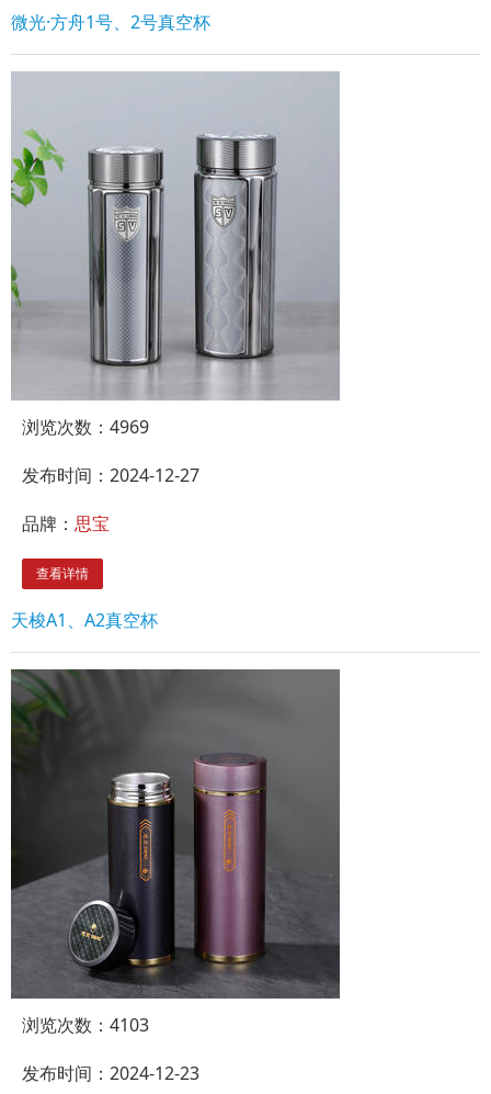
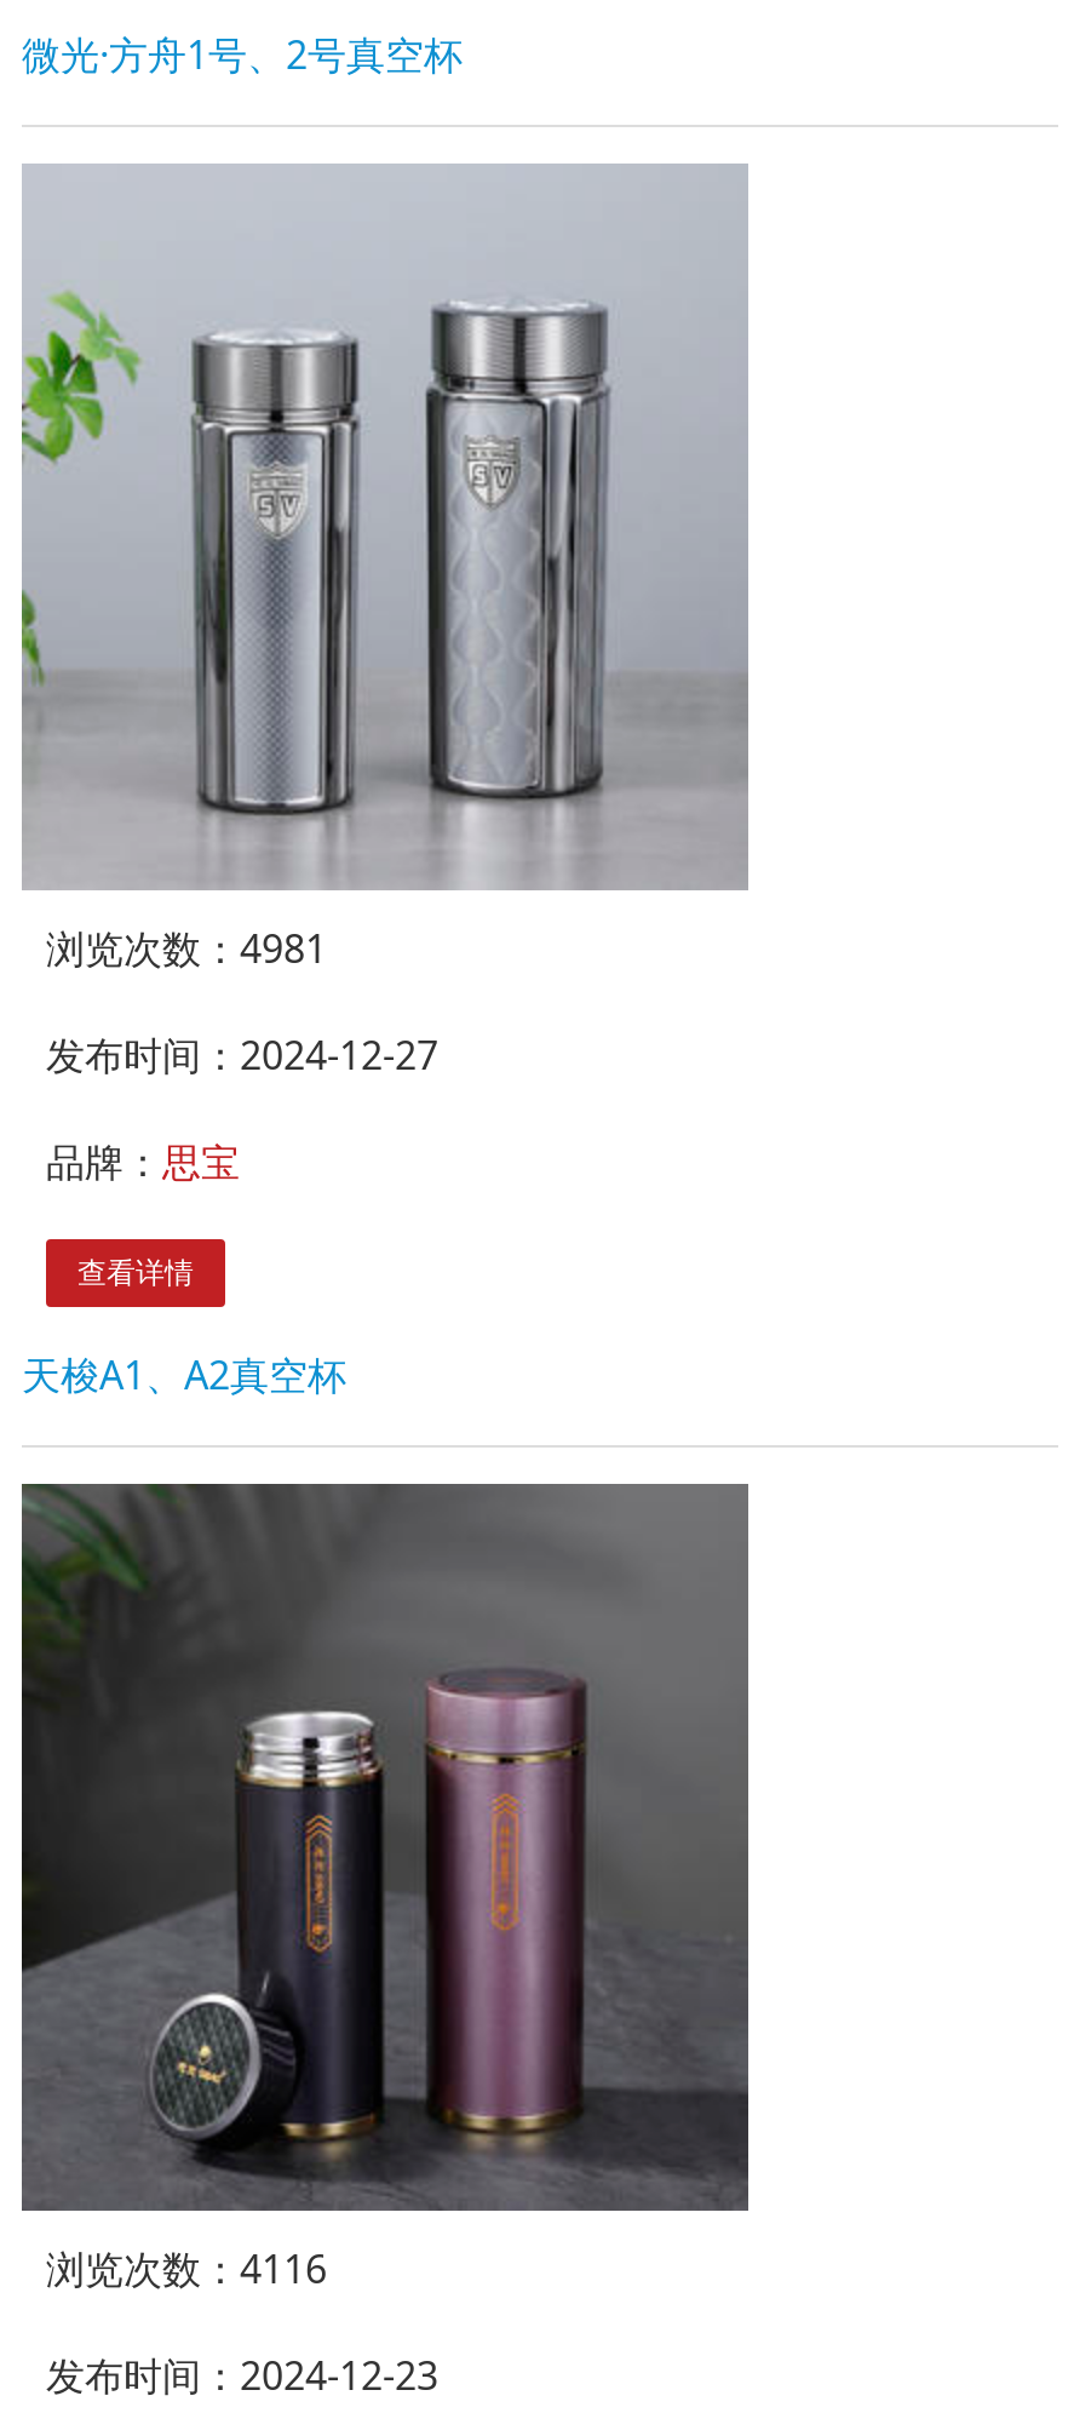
- 浏览次数：4969
+ 浏览次数：4981

- 浏览次数：4103
+ 浏览次数：4116
